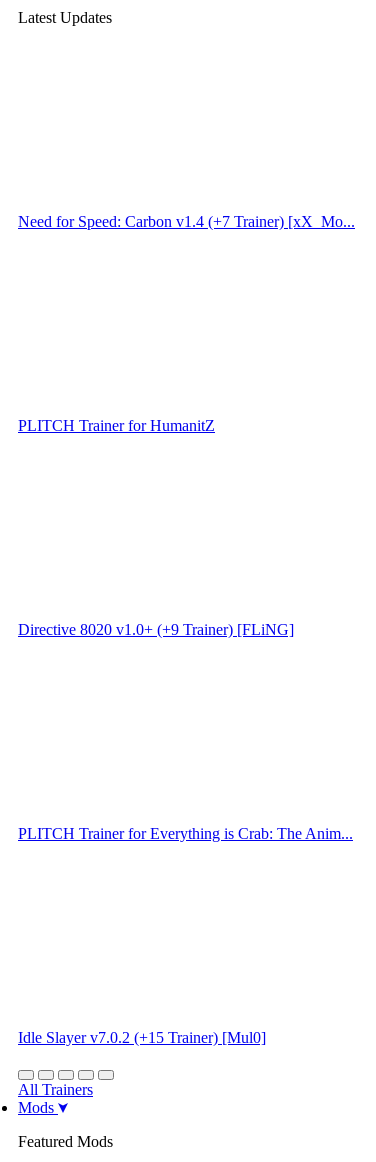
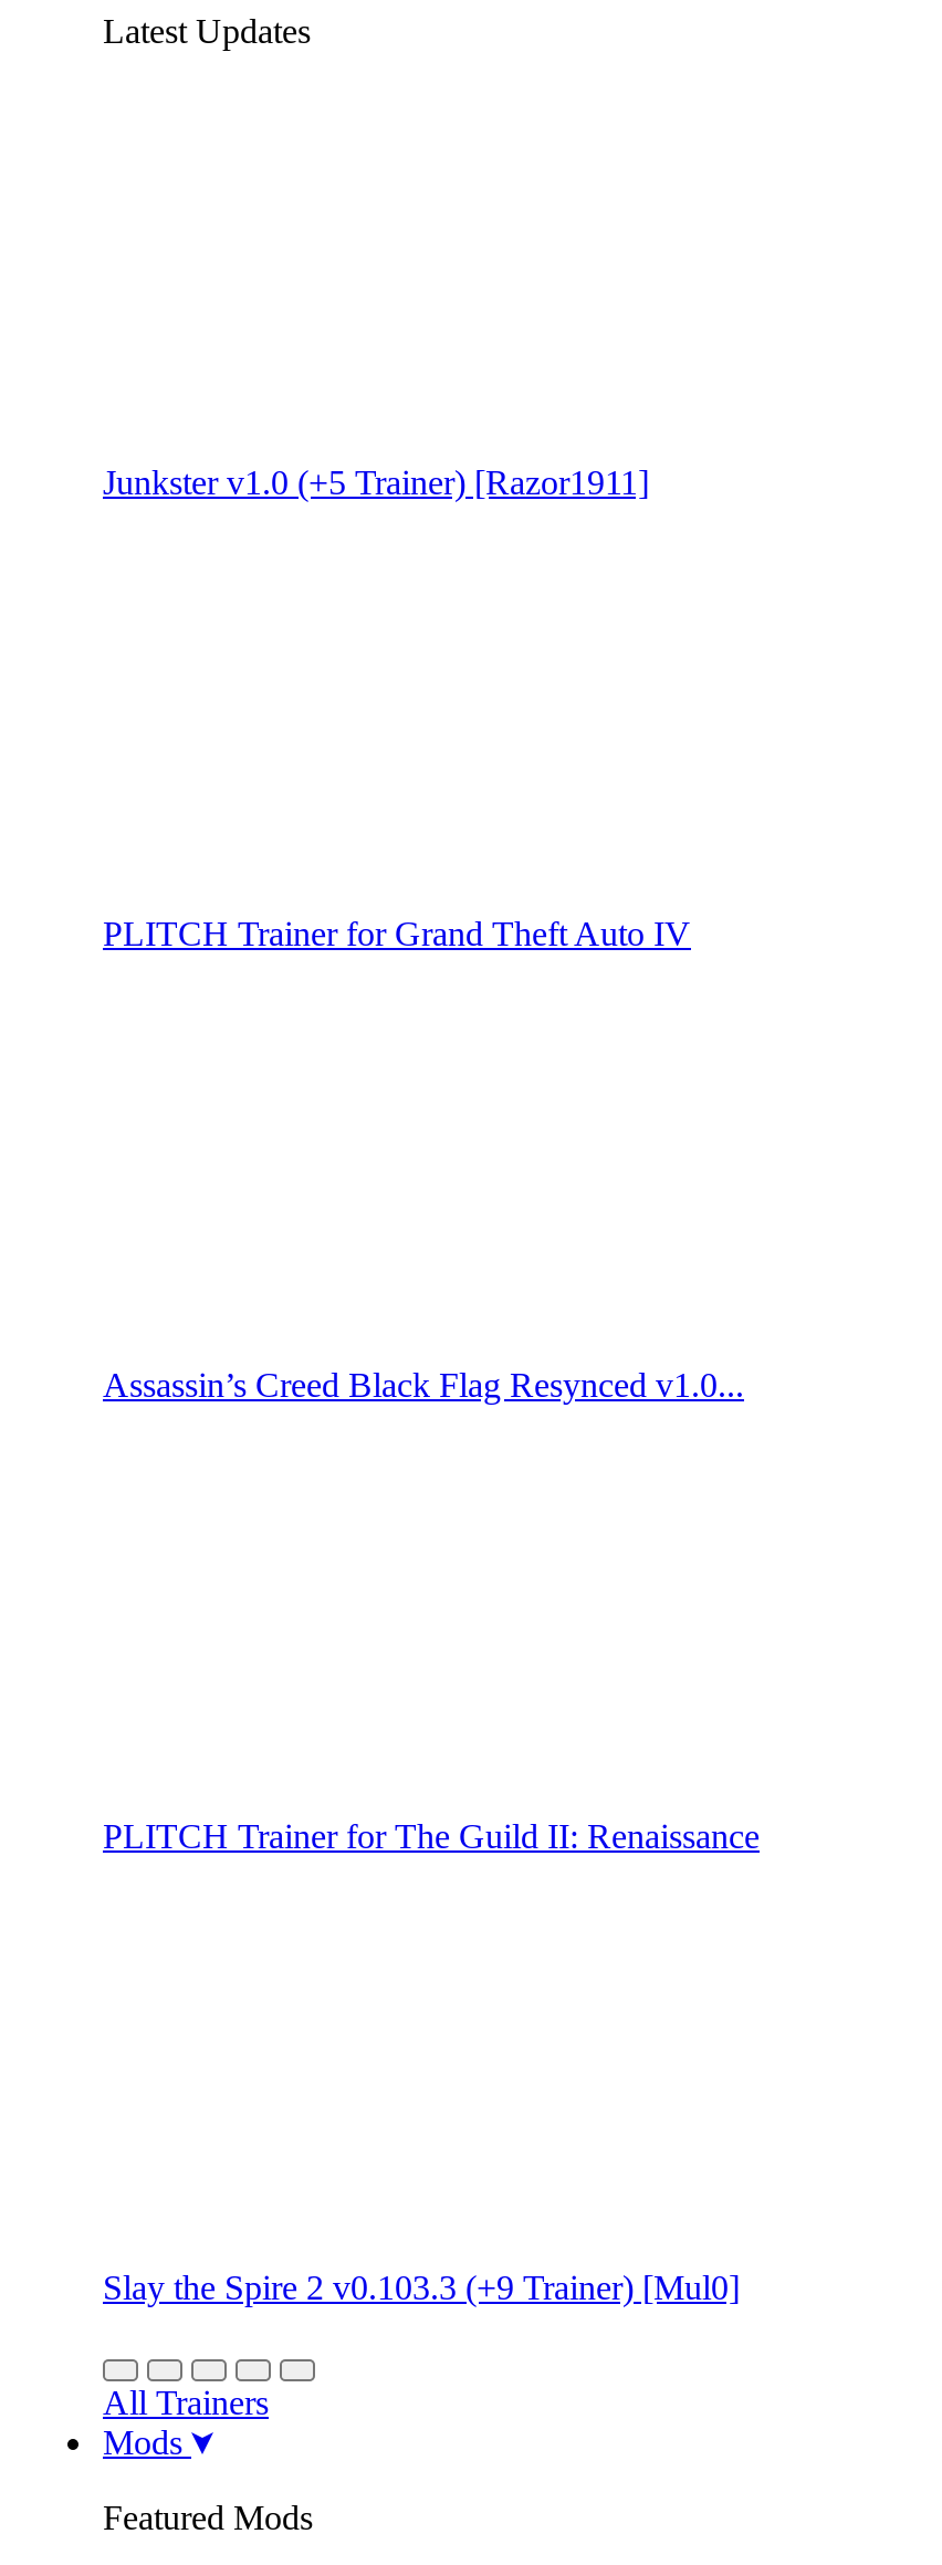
- Need for Speed: Carbon v1.4 (+7 Trainer) [xX_Mo...
+ Junkster v1.0 (+5 Trainer) [Razor1911]

- PLITCH Trainer for HumanitZ
+ PLITCH Trainer for Grand Theft Auto IV

- Directive 8020 v1.0+ (+9 Trainer) [FLiNG]
+ Assassin’s Creed Black Flag Resynced v1.0...

- PLITCH Trainer for Everything is Crab: The Anim...
+ PLITCH Trainer for The Guild II: Renaissance

- Idle Slayer v7.0.2 (+15 Trainer) [Mul0]
+ Slay the Spire 2 v0.103.3 (+9 Trainer) [Mul0]
